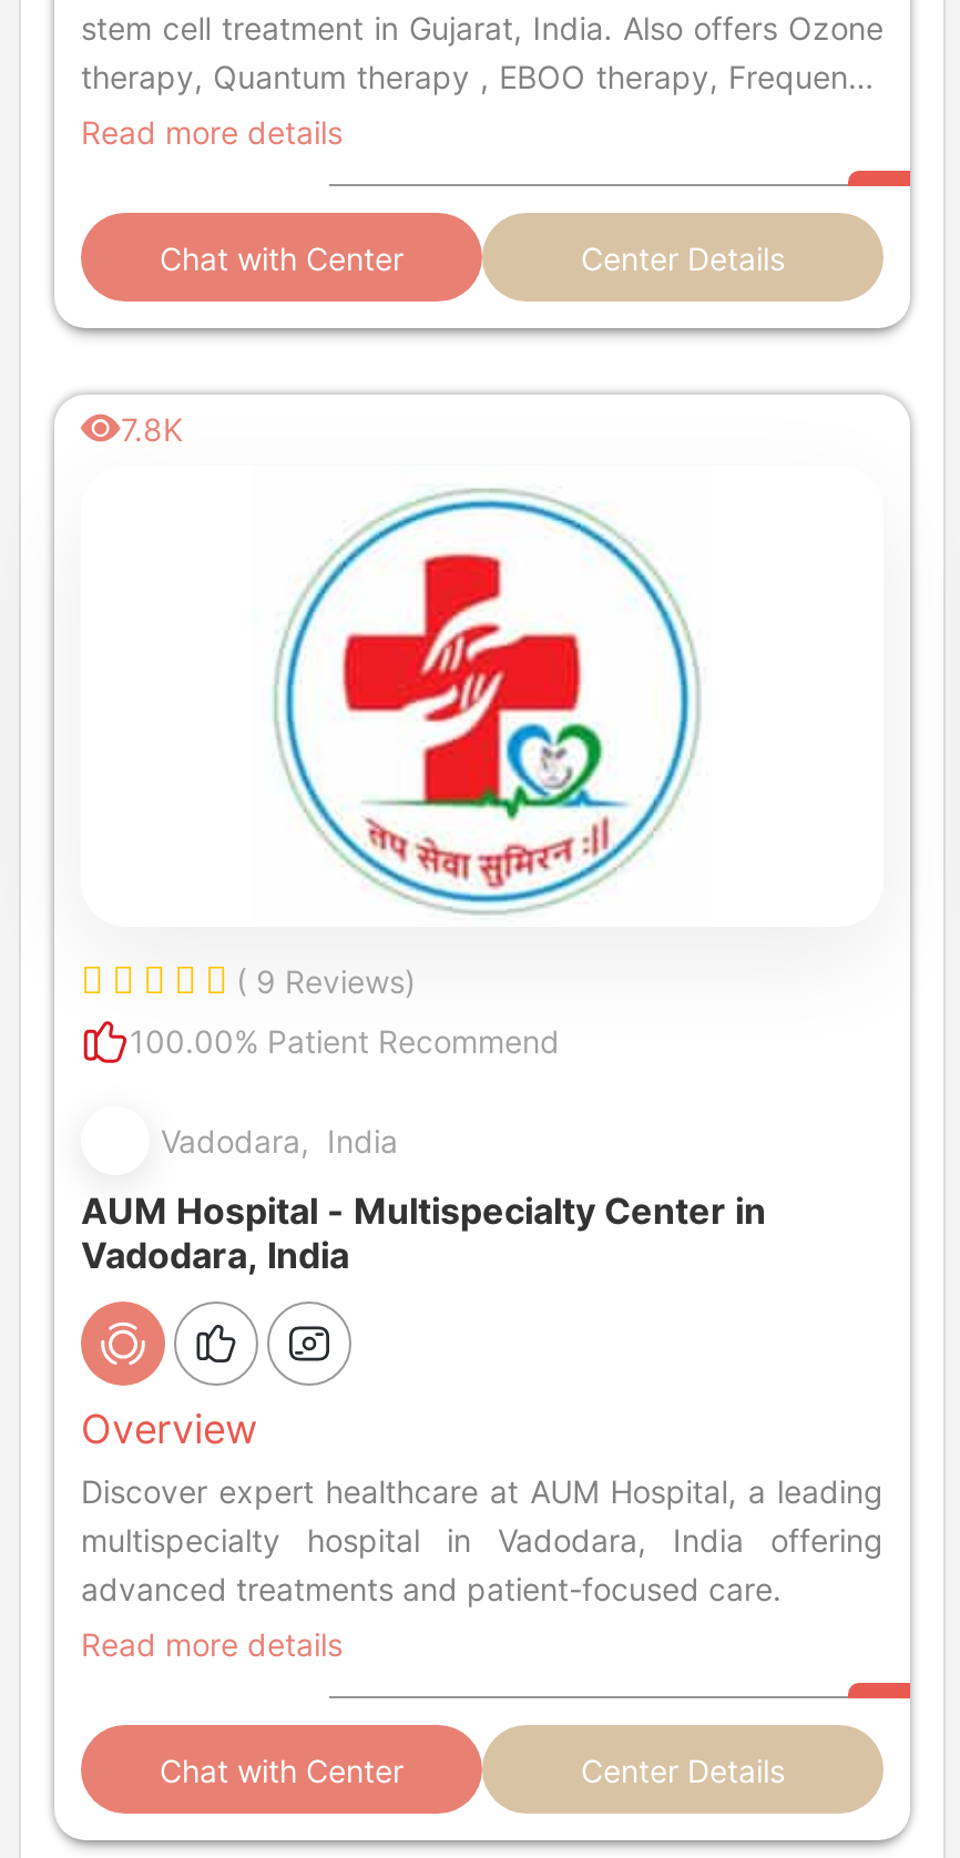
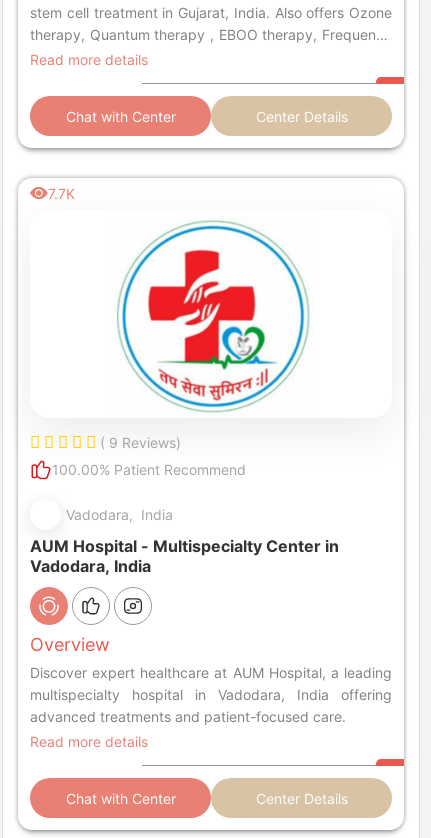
- 7.8K
+ 7.7K
